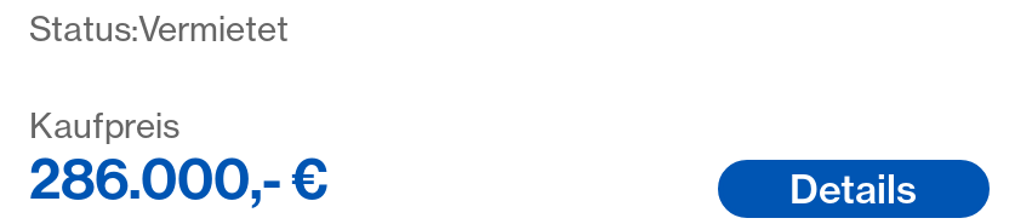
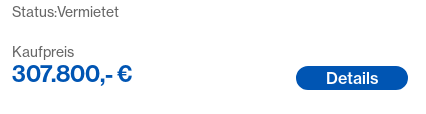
- 286.000,- €
+ 307.800,- €
